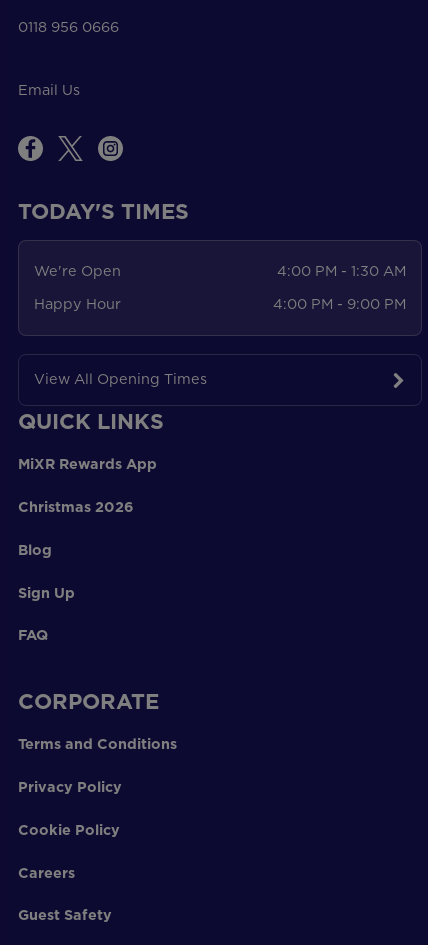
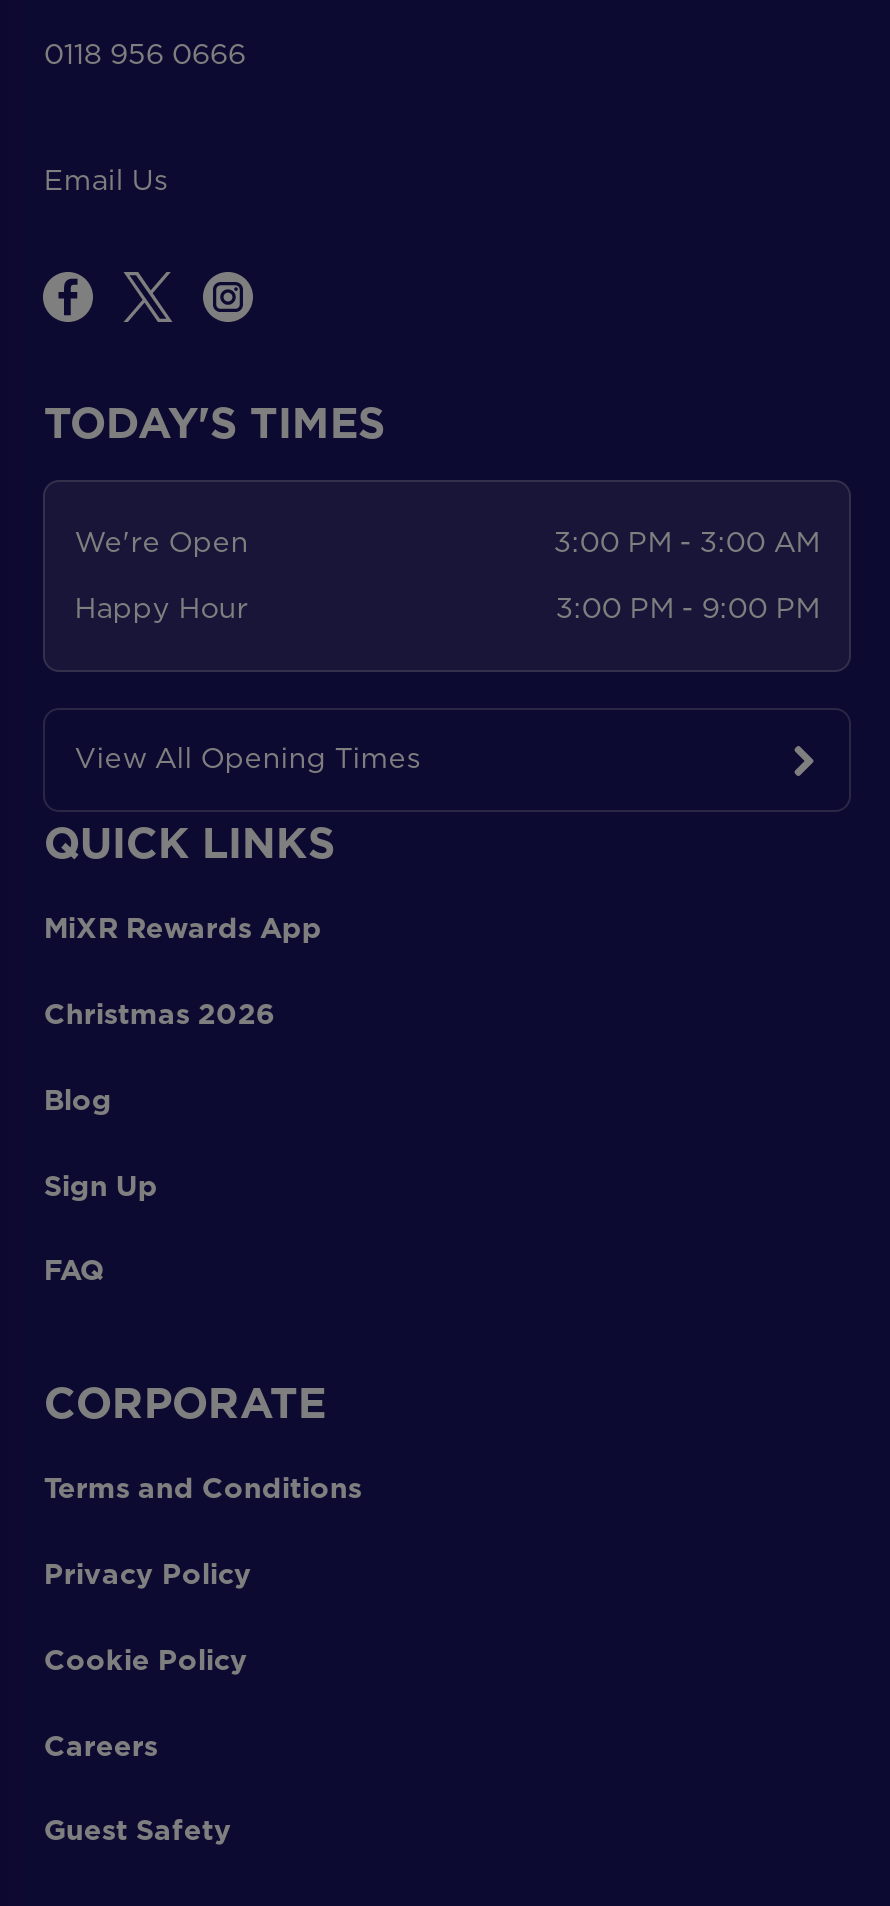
- 4:00 PM - 1:30 AM
+ 3:00 PM - 3:00 AM

- 4:00 PM - 9:00 PM
+ 3:00 PM - 9:00 PM
